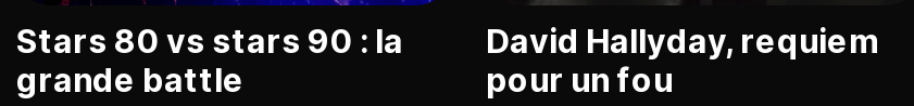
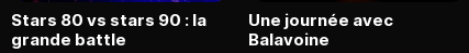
- David Hallyday, requiem
- pour un fou
+ Une journée avec
+ Balavoine
